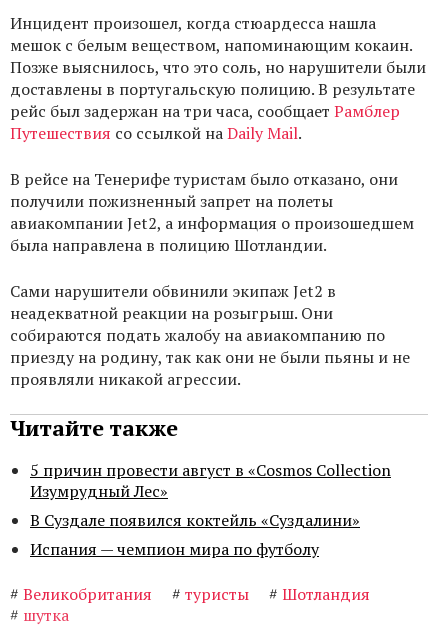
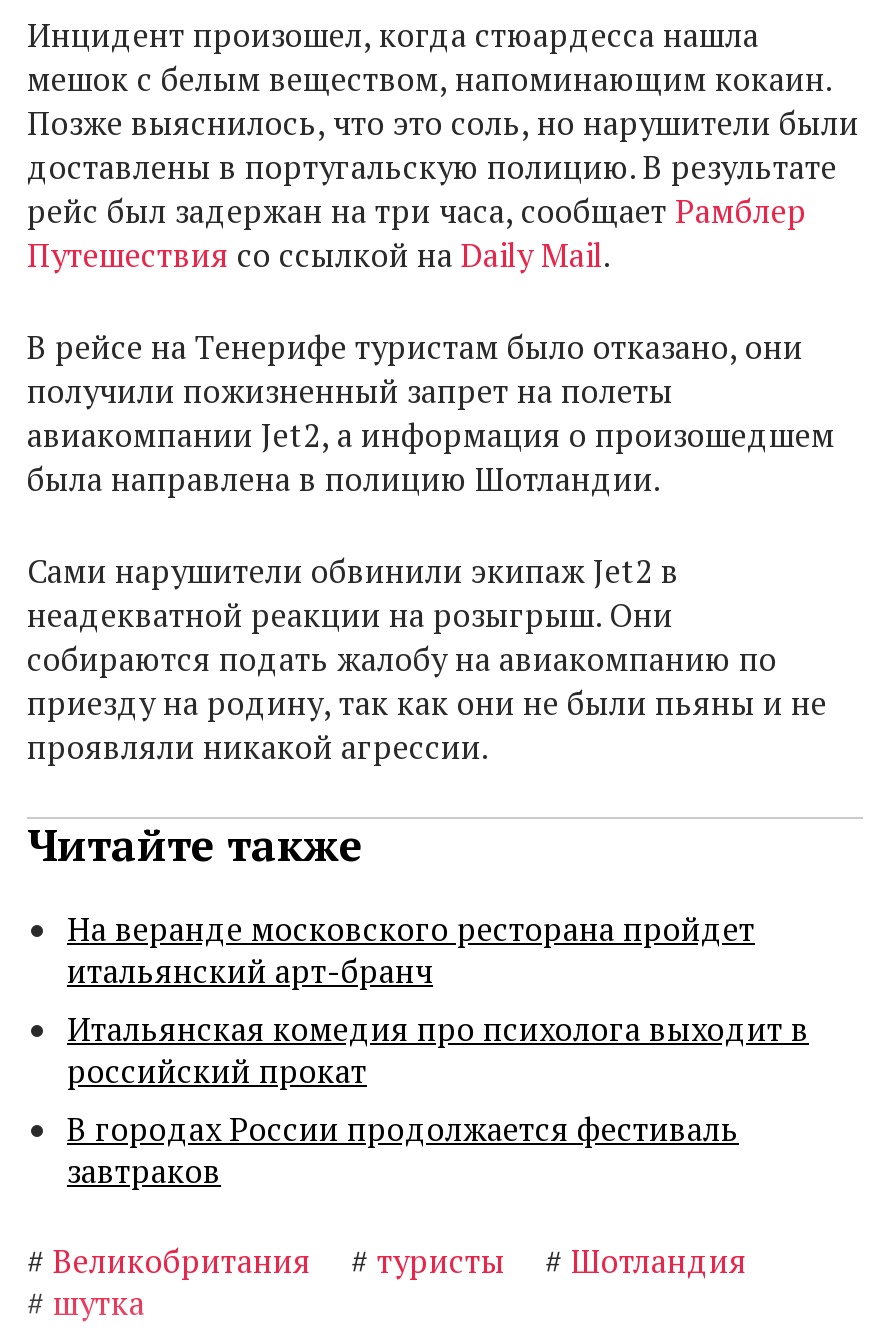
- 5 причин провести август в «Cosmos Collection
- Изумрудный Лес»
- В Суздале появился коктейль «Суздалини»
- Испания — чемпион мира по футболу
+ На веранде московского ресторана пройдет
+ итальянский арт-бранч
+ Итальянская комедия про психолога выходит в
+ российский прокат
+ В городах России продолжается фестиваль
+ завтраков
